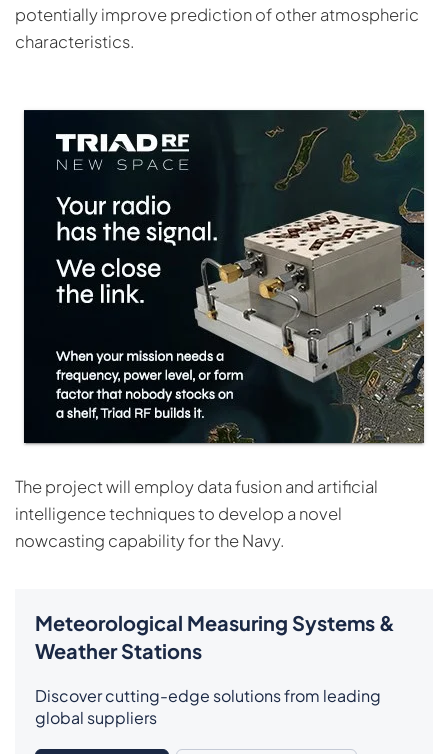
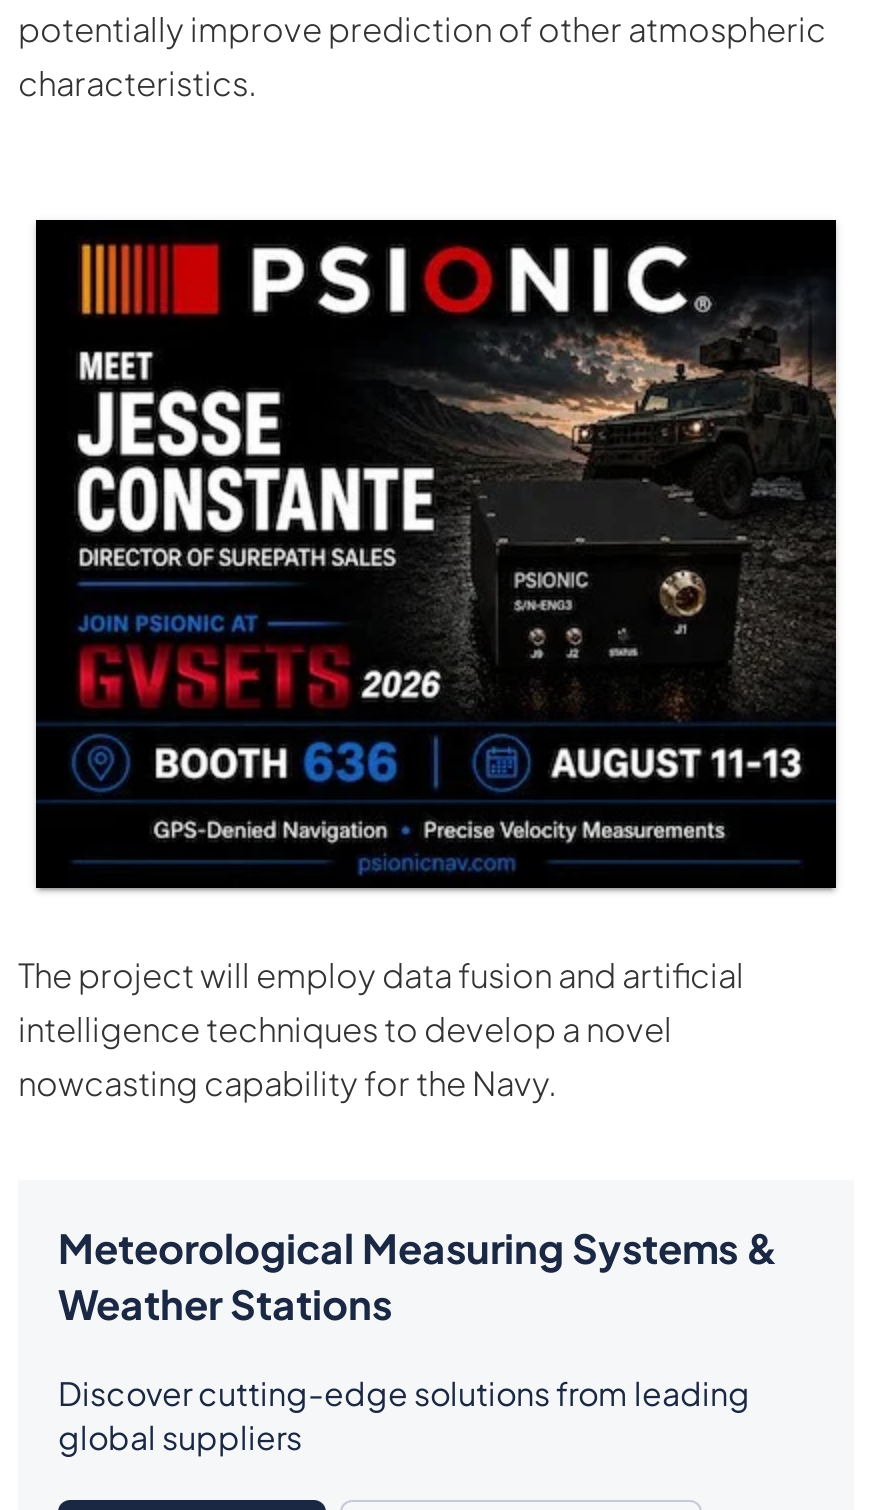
- [image]
+ [image]
